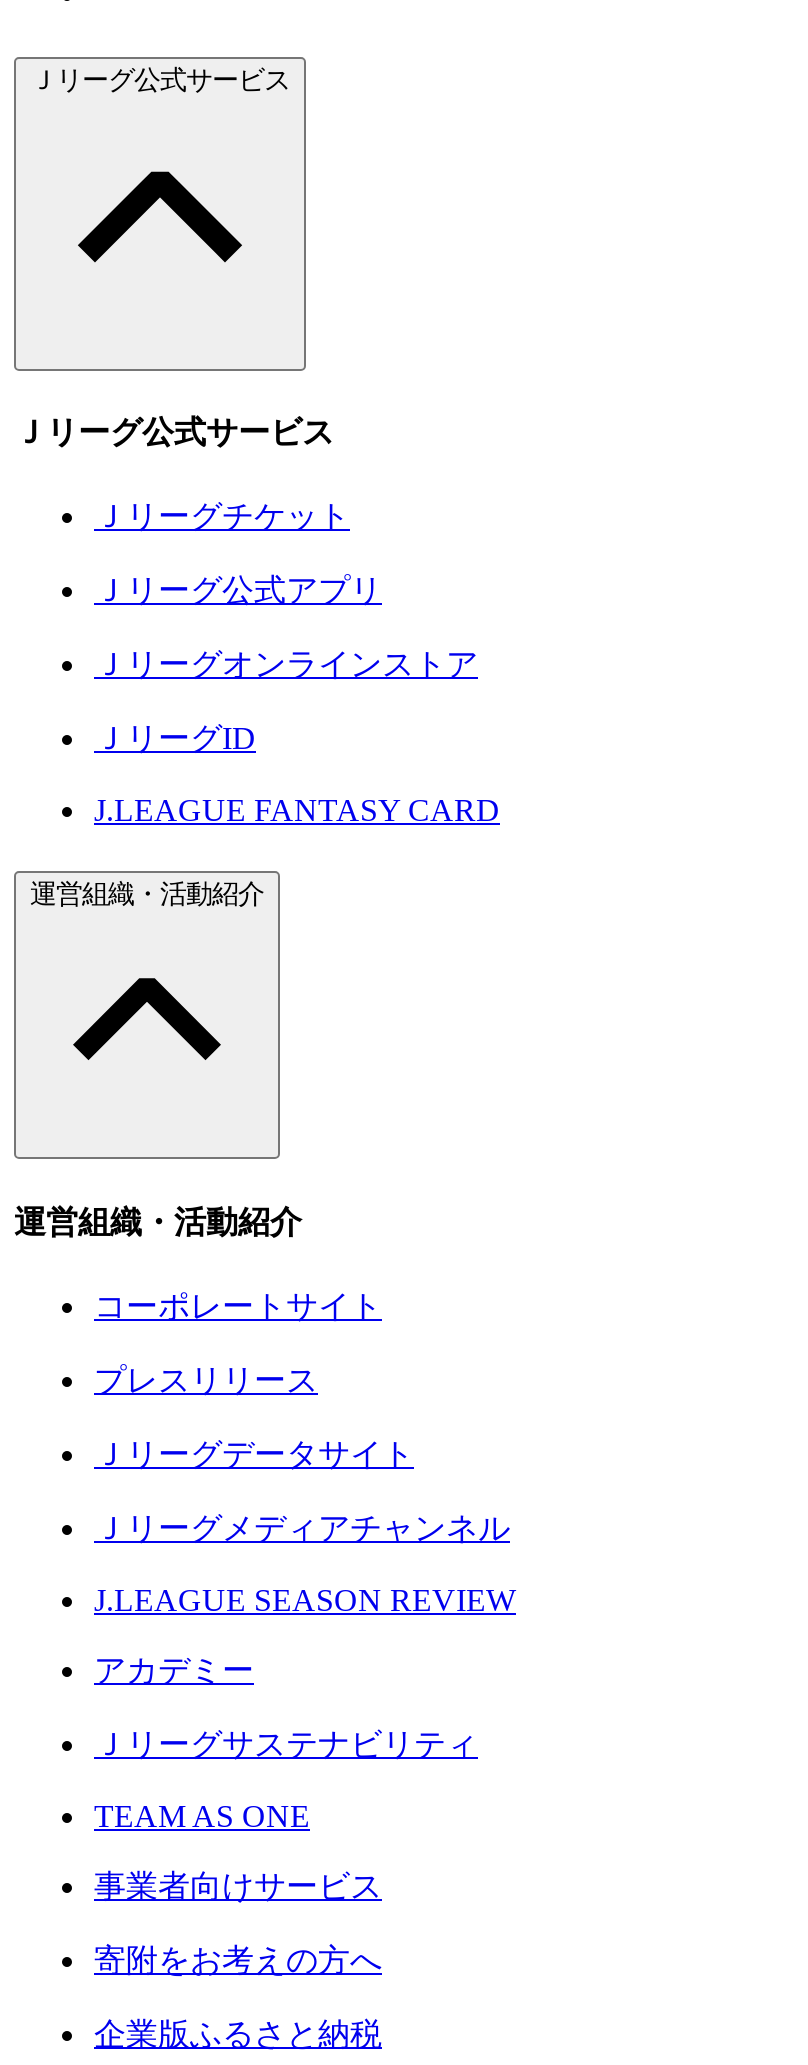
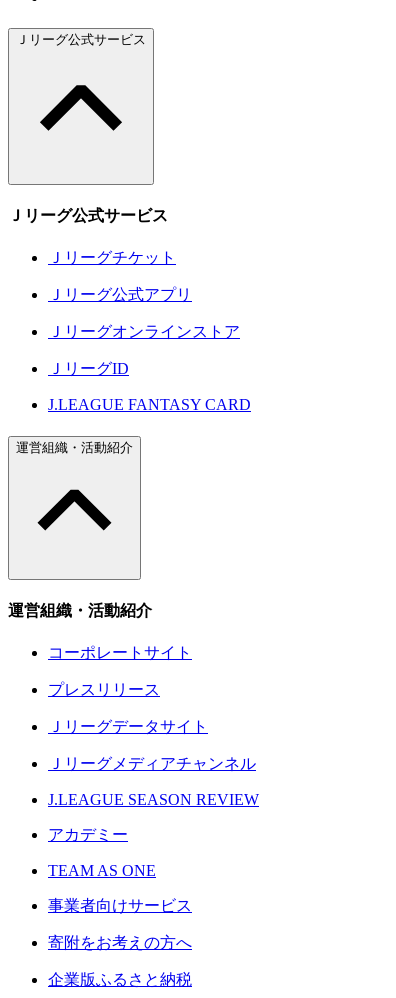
- Ｊリーグサステナビリティ
